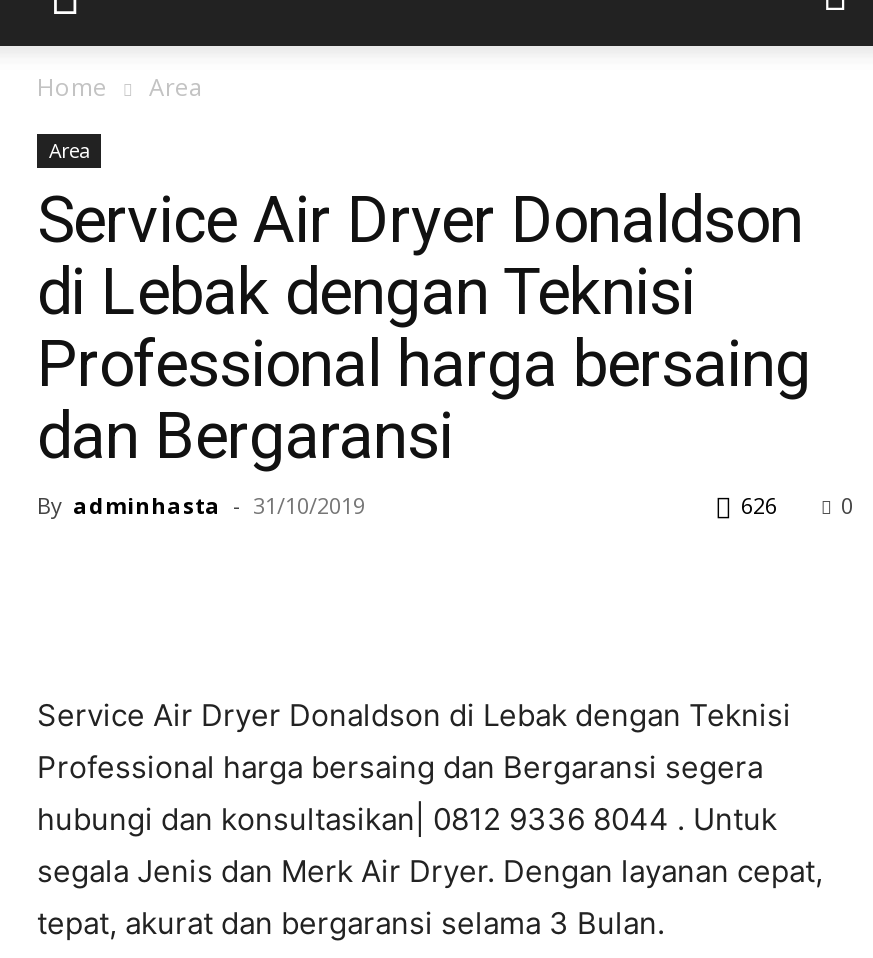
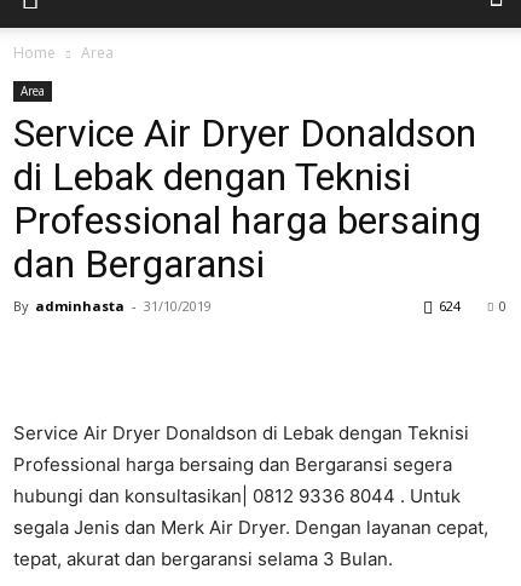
- 626
+ 624
